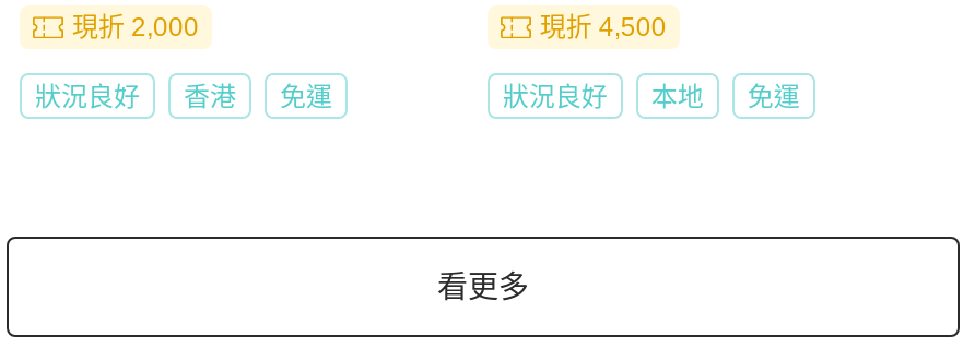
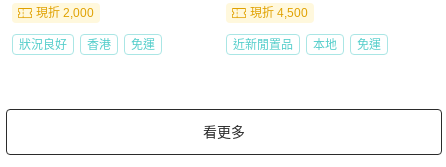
- 狀況良好
+ 近新閒置品
